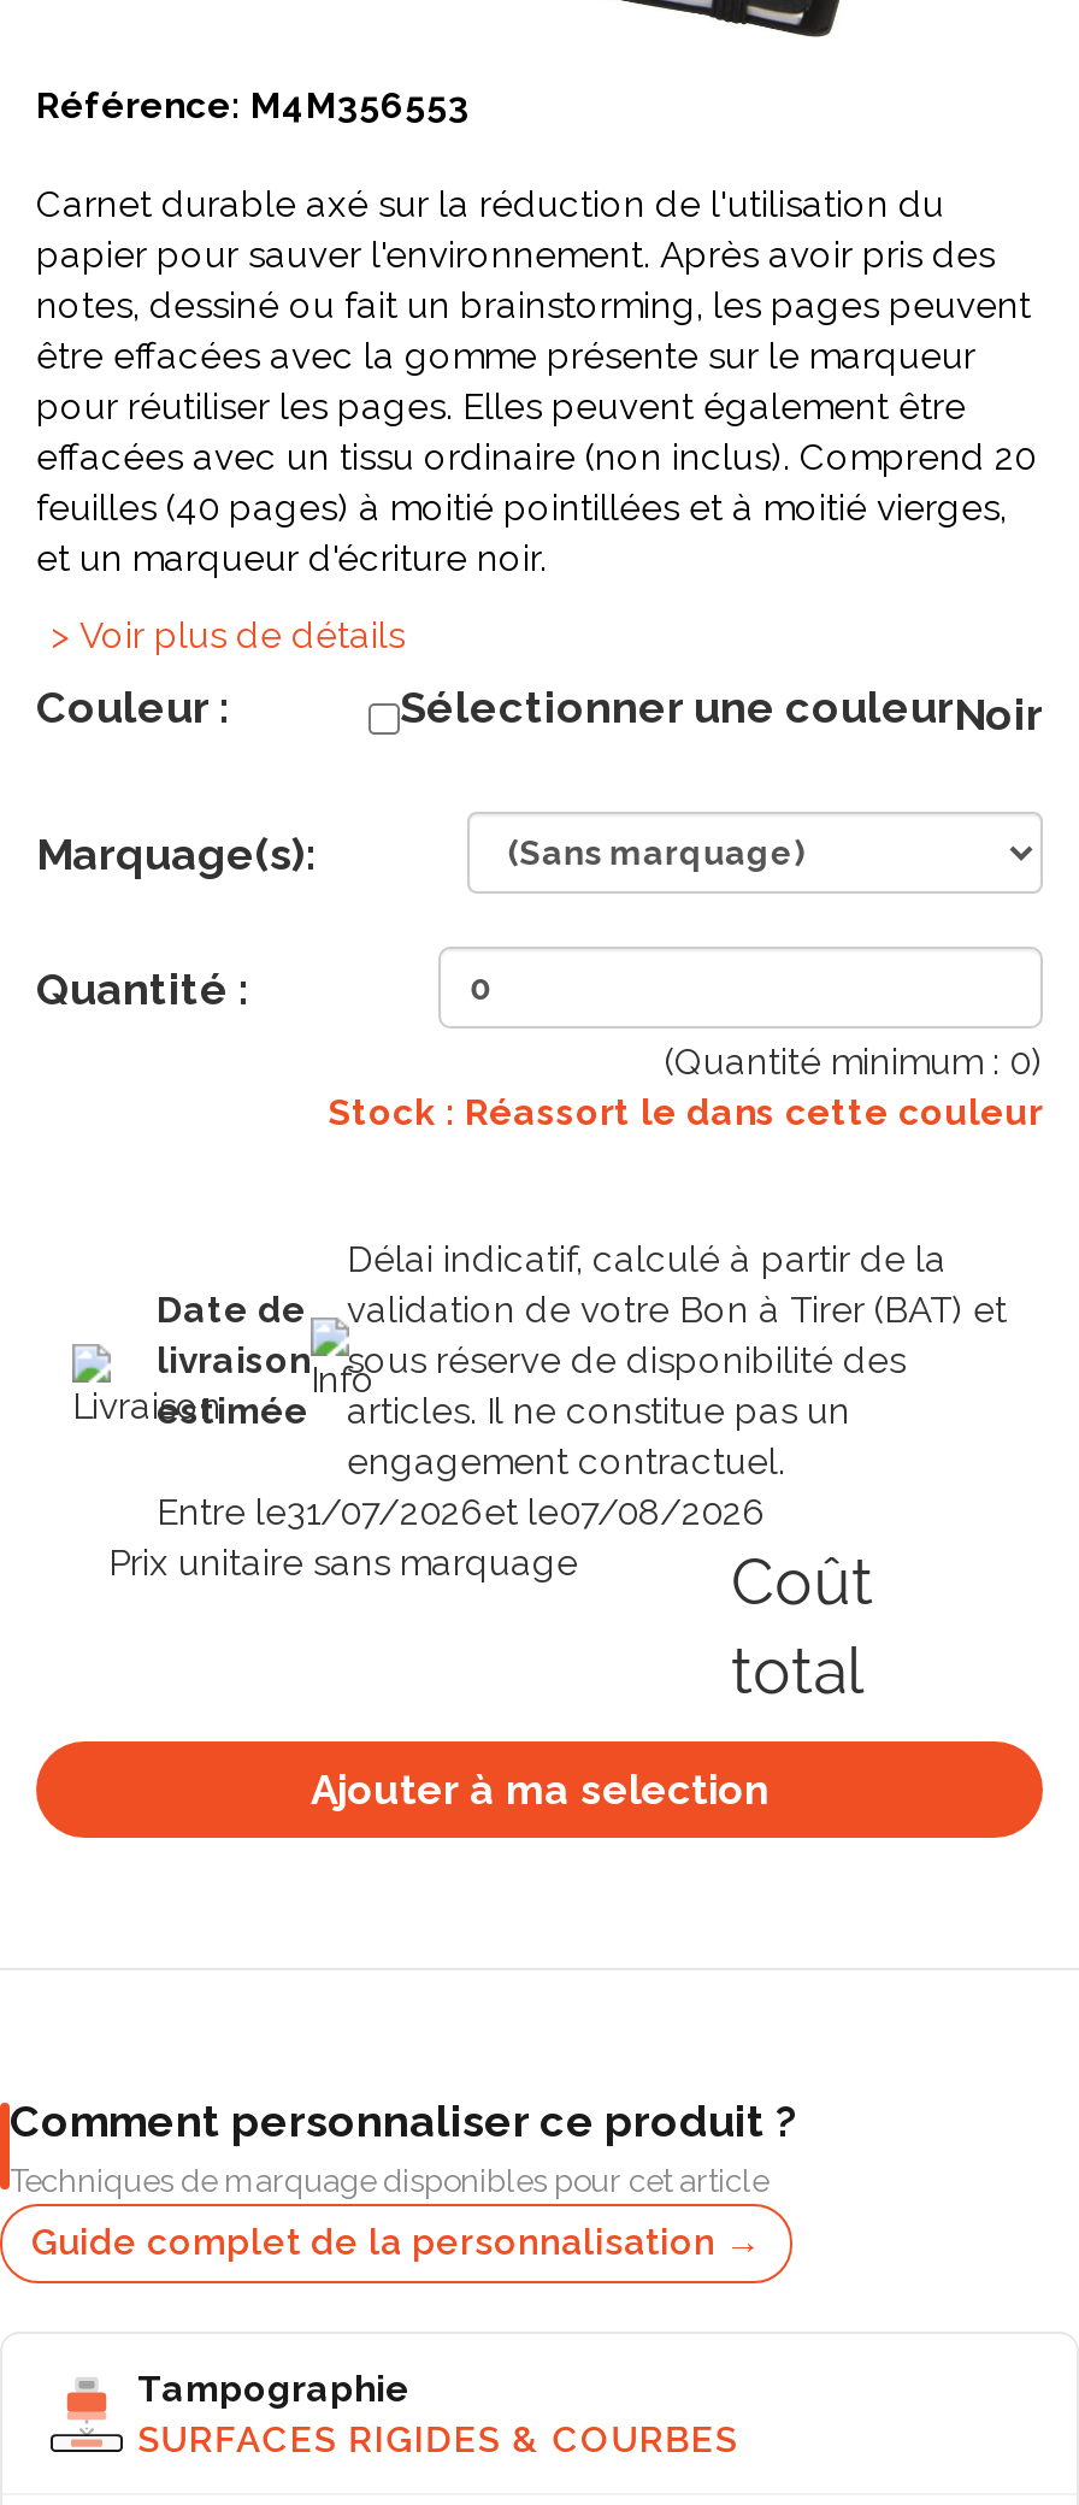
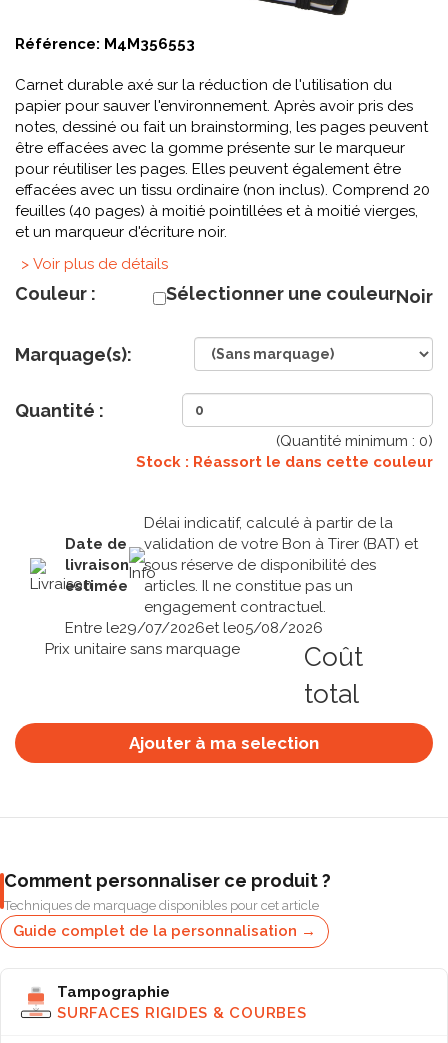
- Entre le31/07/2026et le07/08/2026
+ Entre le29/07/2026et le05/08/2026
